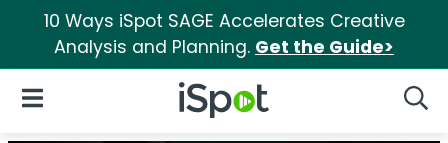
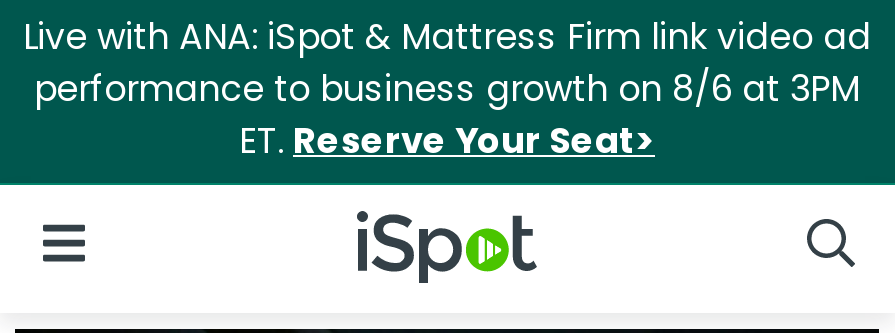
- 10 Ways iSpot SAGE Accelerates Creative
- Analysis and Planning. Get the Guide>
+ Live with ANA: iSpot & Mattress Firm link video ad
+ performance to business growth on 8/6 at 3PM
+ ET. Reserve Your Seat>
